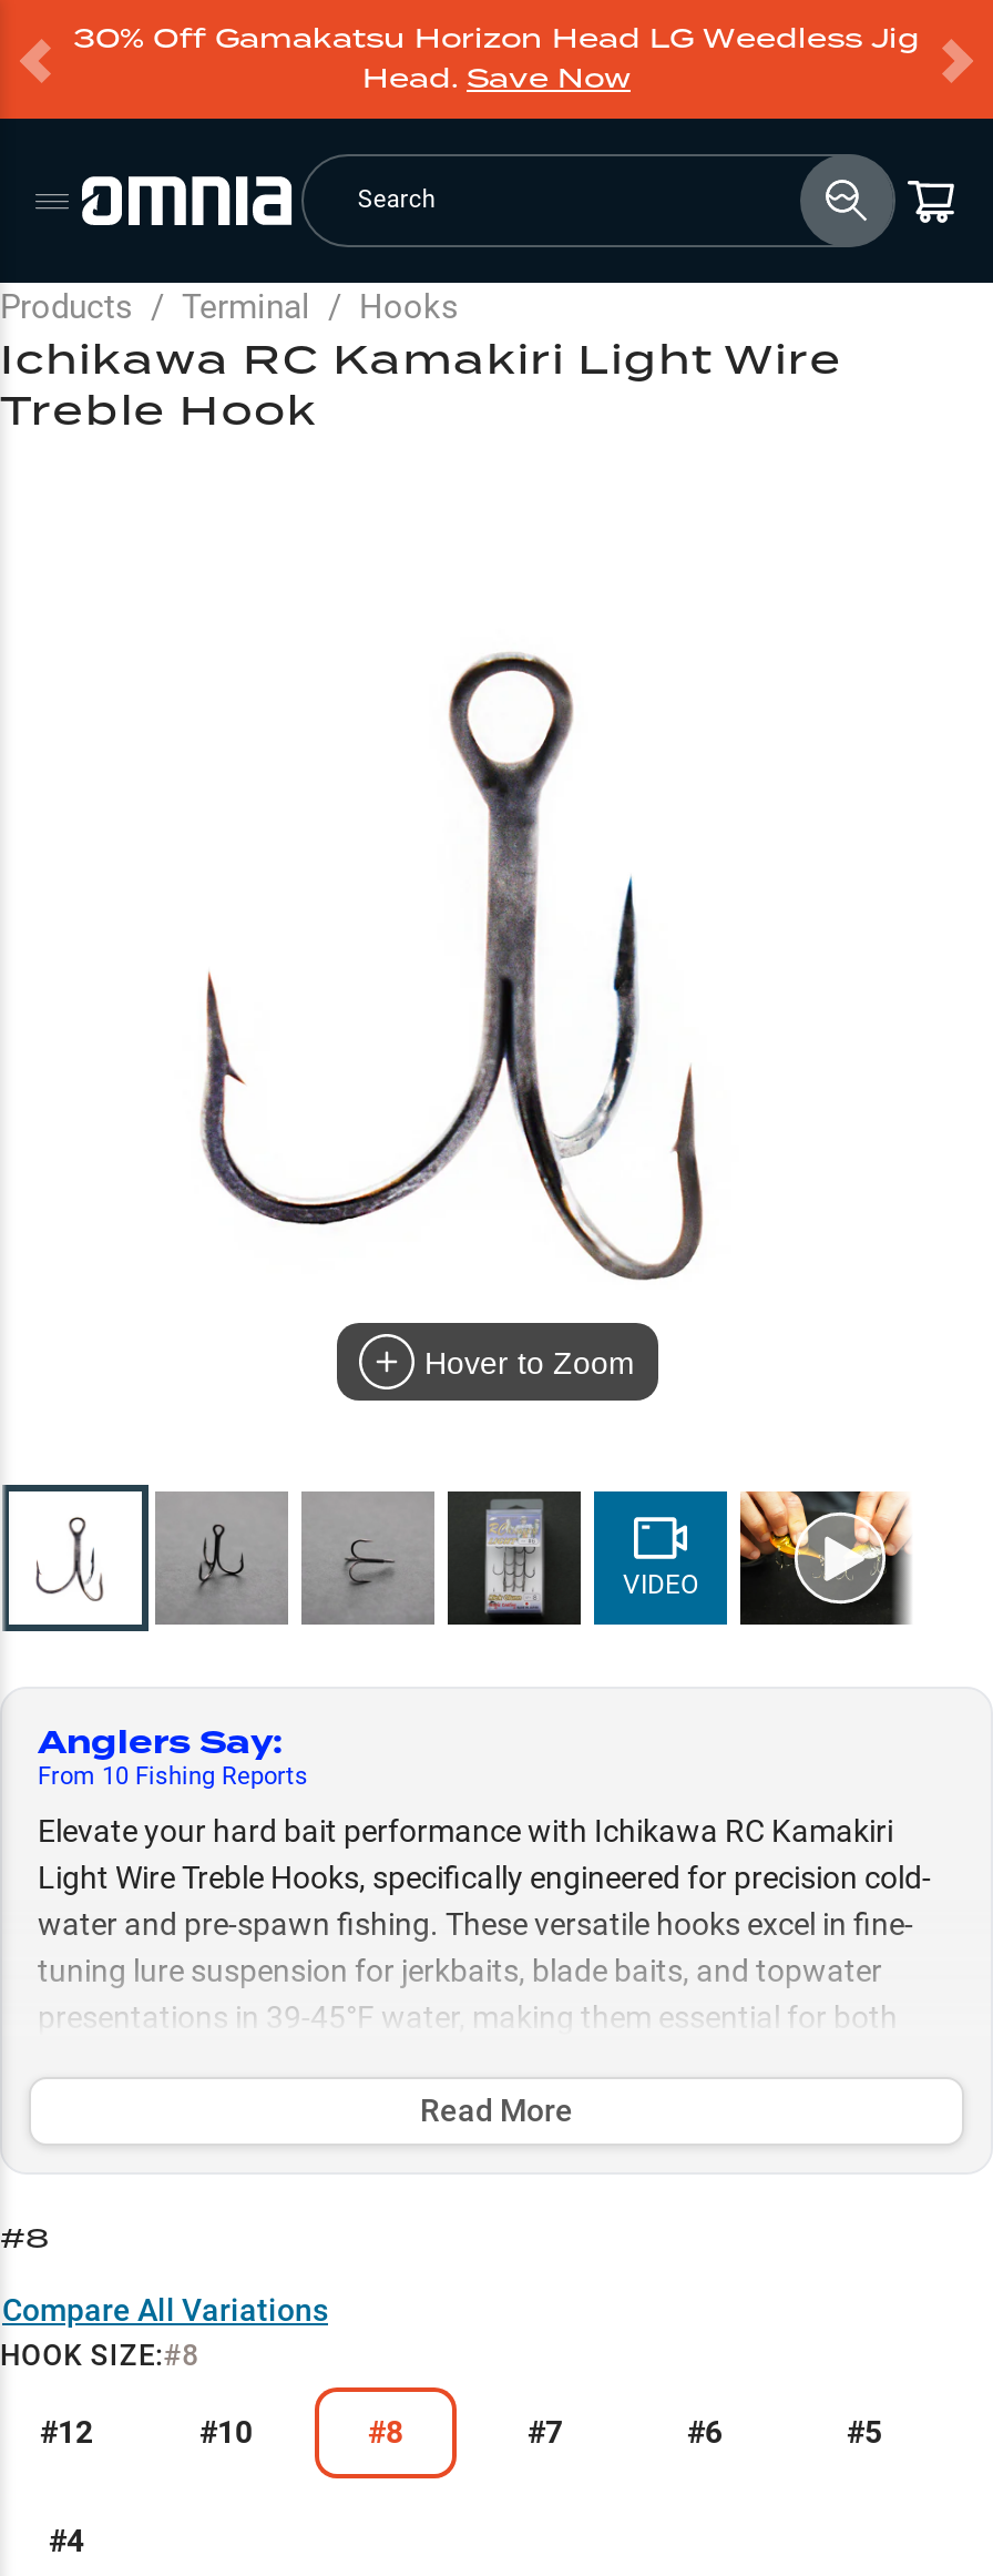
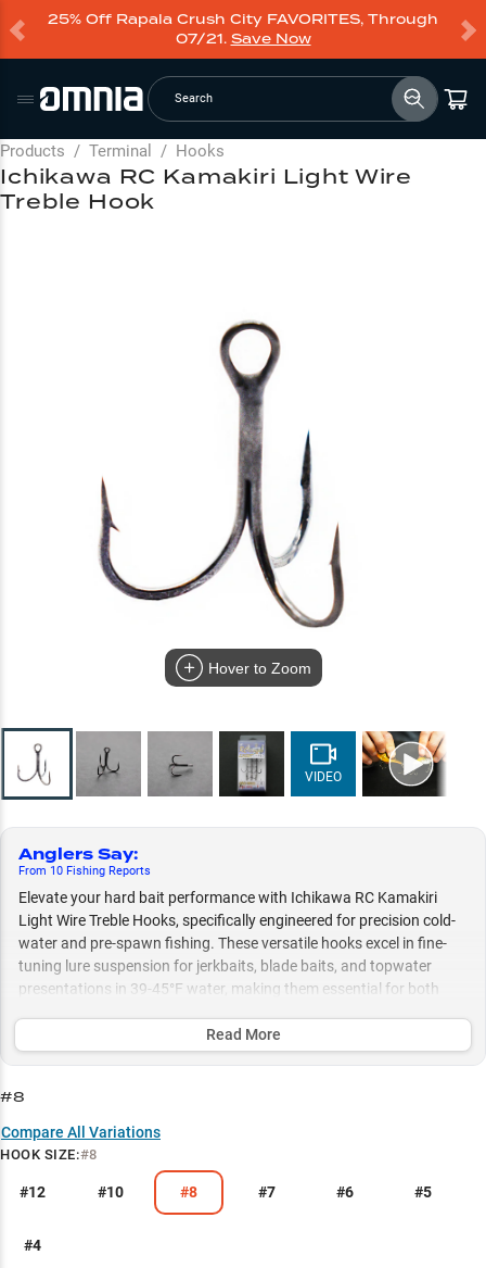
- 30% Off Gamakatsu Horizon Head LG Weedless Jig
- Head. Save Now
+ 25% Off Rapala Crush City FAVORITES, Through
+ 07/21. Save Now
